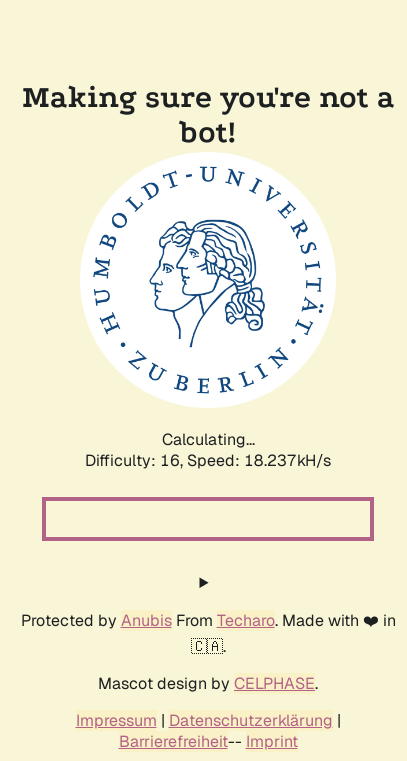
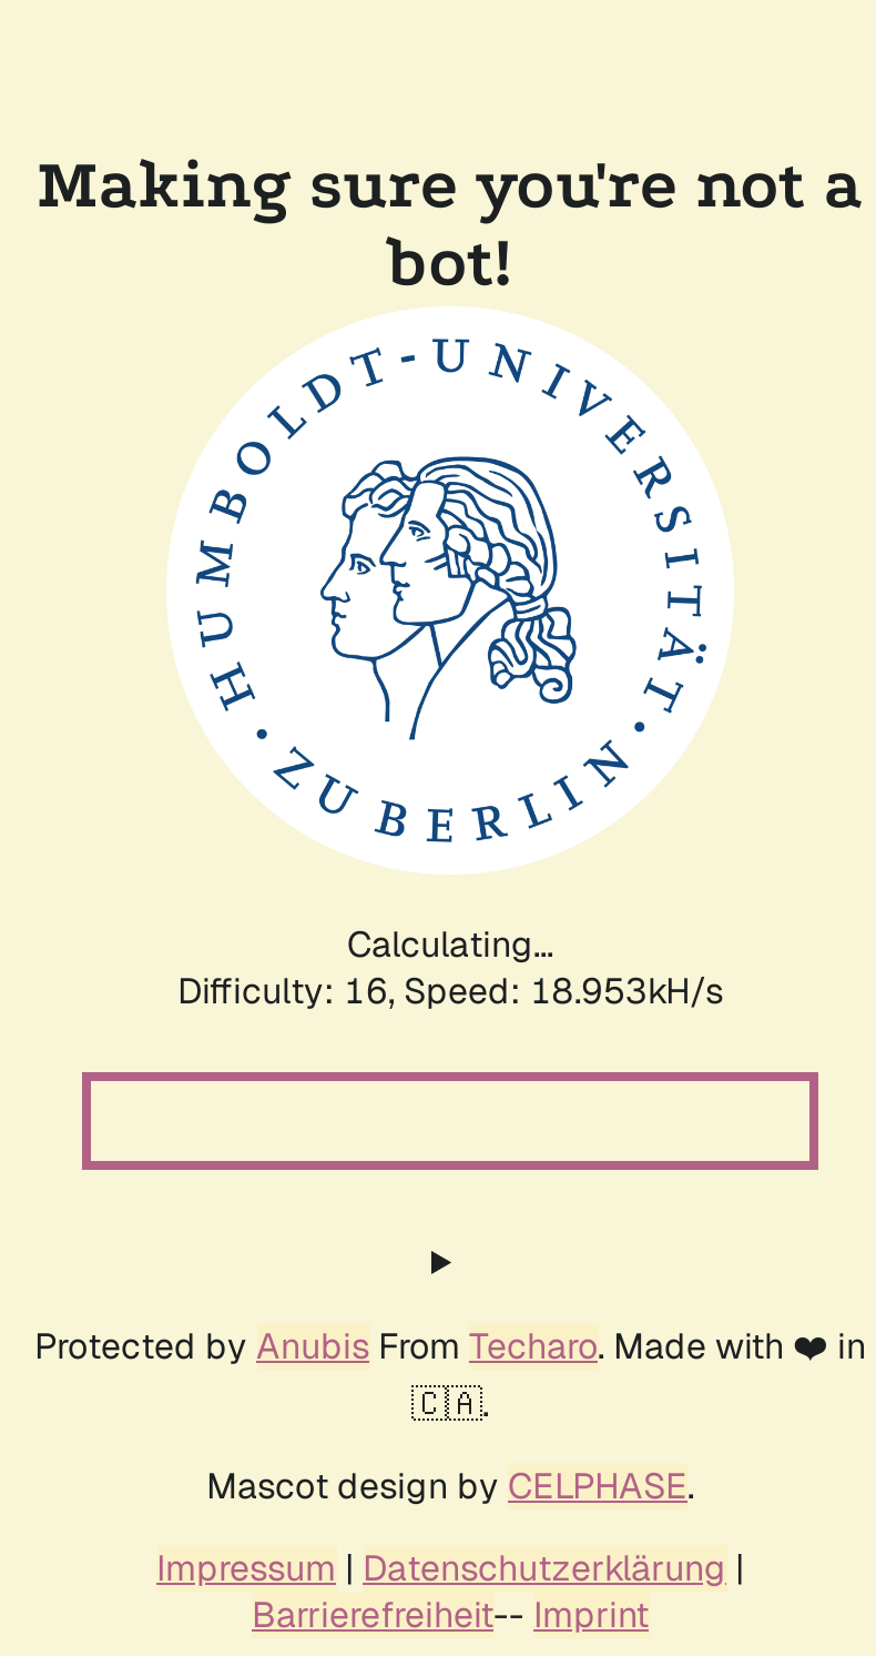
- Difficulty: 16, Speed: 18.237kH/s
+ Difficulty: 16, Speed: 18.953kH/s
